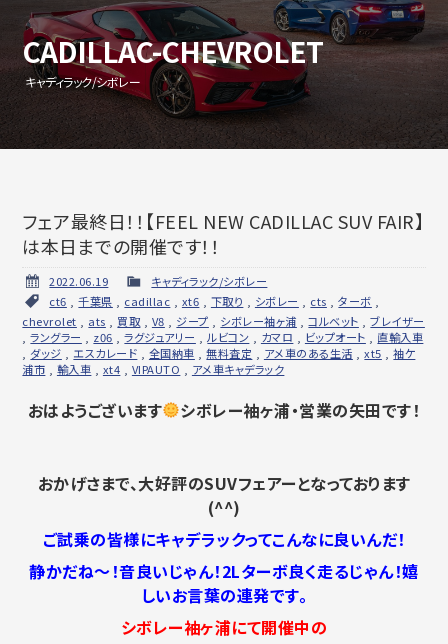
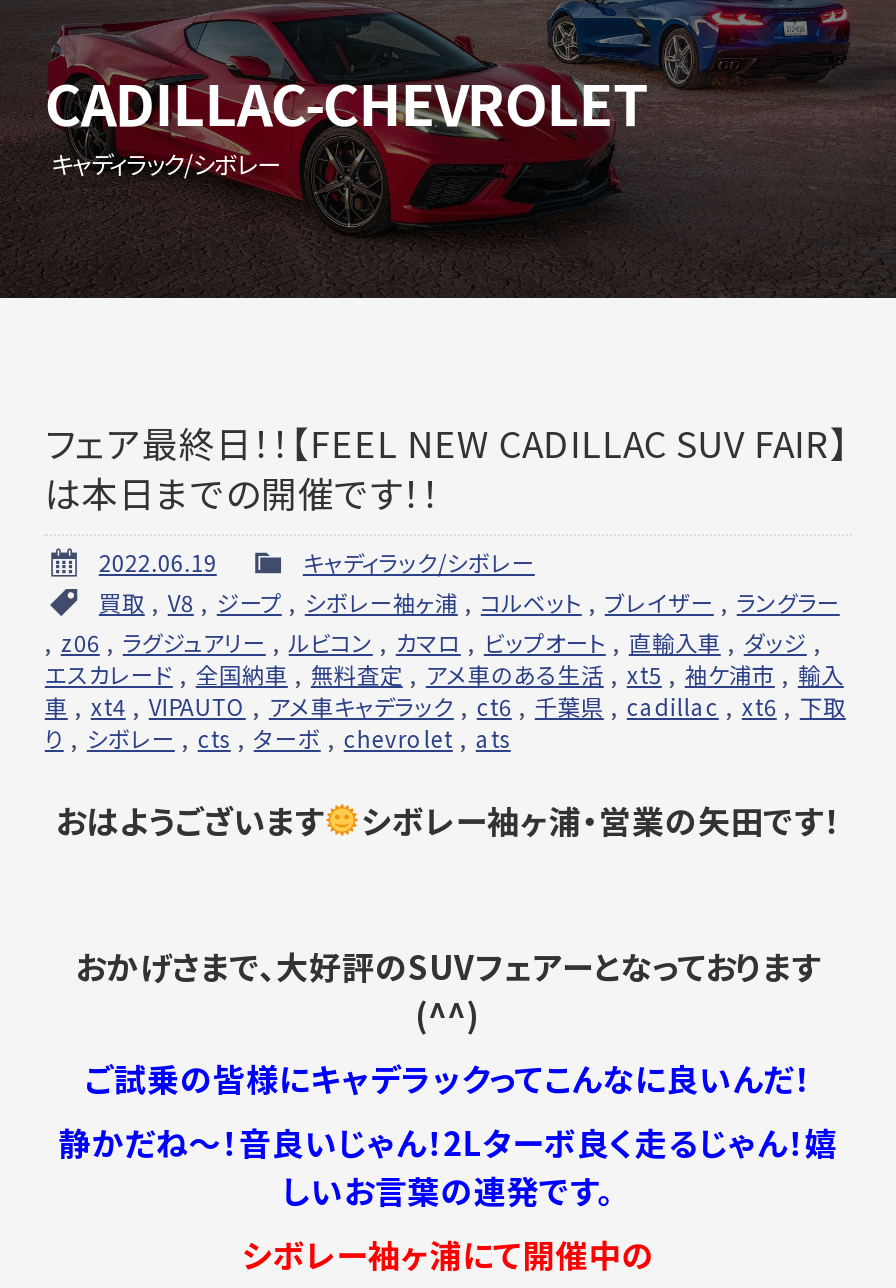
- ct6,千葉県, cadillac, xt6,下取り,シボレー, cts,ターボ,
- chevrolet, ats,買取, V8,ジープ,シボレー袖ヶ浦,コルベット,ブレイザー
- ,ラングラー,z06,ラグジュアリー,ルビコン,カマロ,ビップオート,直輸入車
- ,ダッジ,エスカレード,全国納車,無料査定,アメ車のある生活,xt5,袖ケ
- 浦市,輸入車,xt4,VIPAUTO,アメ車キャデラック
+ 買取, V8,ジープ,シボレー袖ヶ浦,コルベット,ブレイザー,ラングラー
+ , z06,ラグジュアリー,ルビコン,カマロ,ビップオート,直輸入車,ダッジ,
+ エスカレード,全国納車,無料査定,アメ車のある生活, xt5,袖ケ浦市,輸入
+ 車,xt4,VIPAUTO,アメ車キャデラック,ct6,千葉県, cadillac,xt6,下取
+ り,シボレー,cts,ターボ,chevrolet, ats
